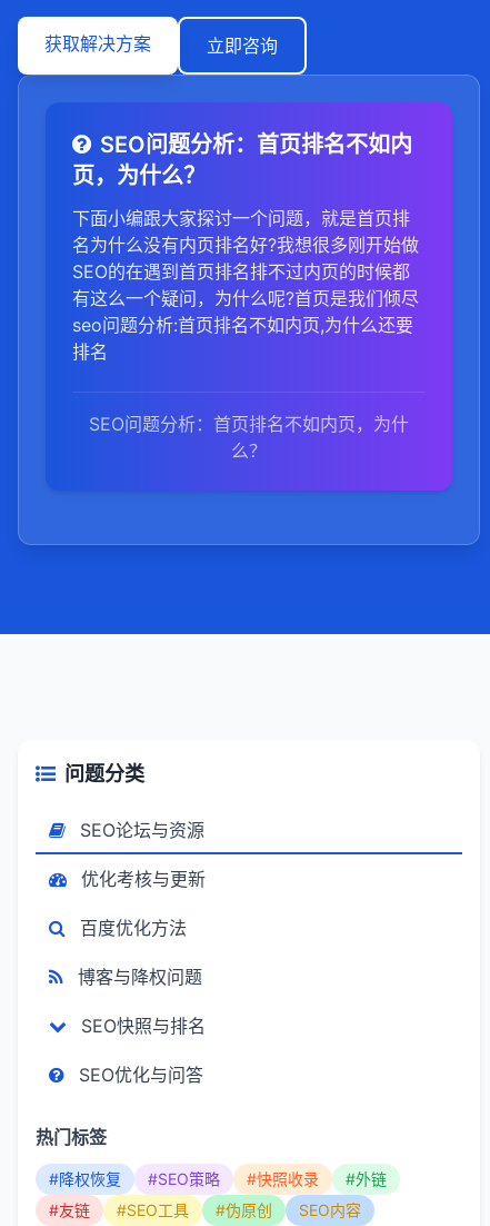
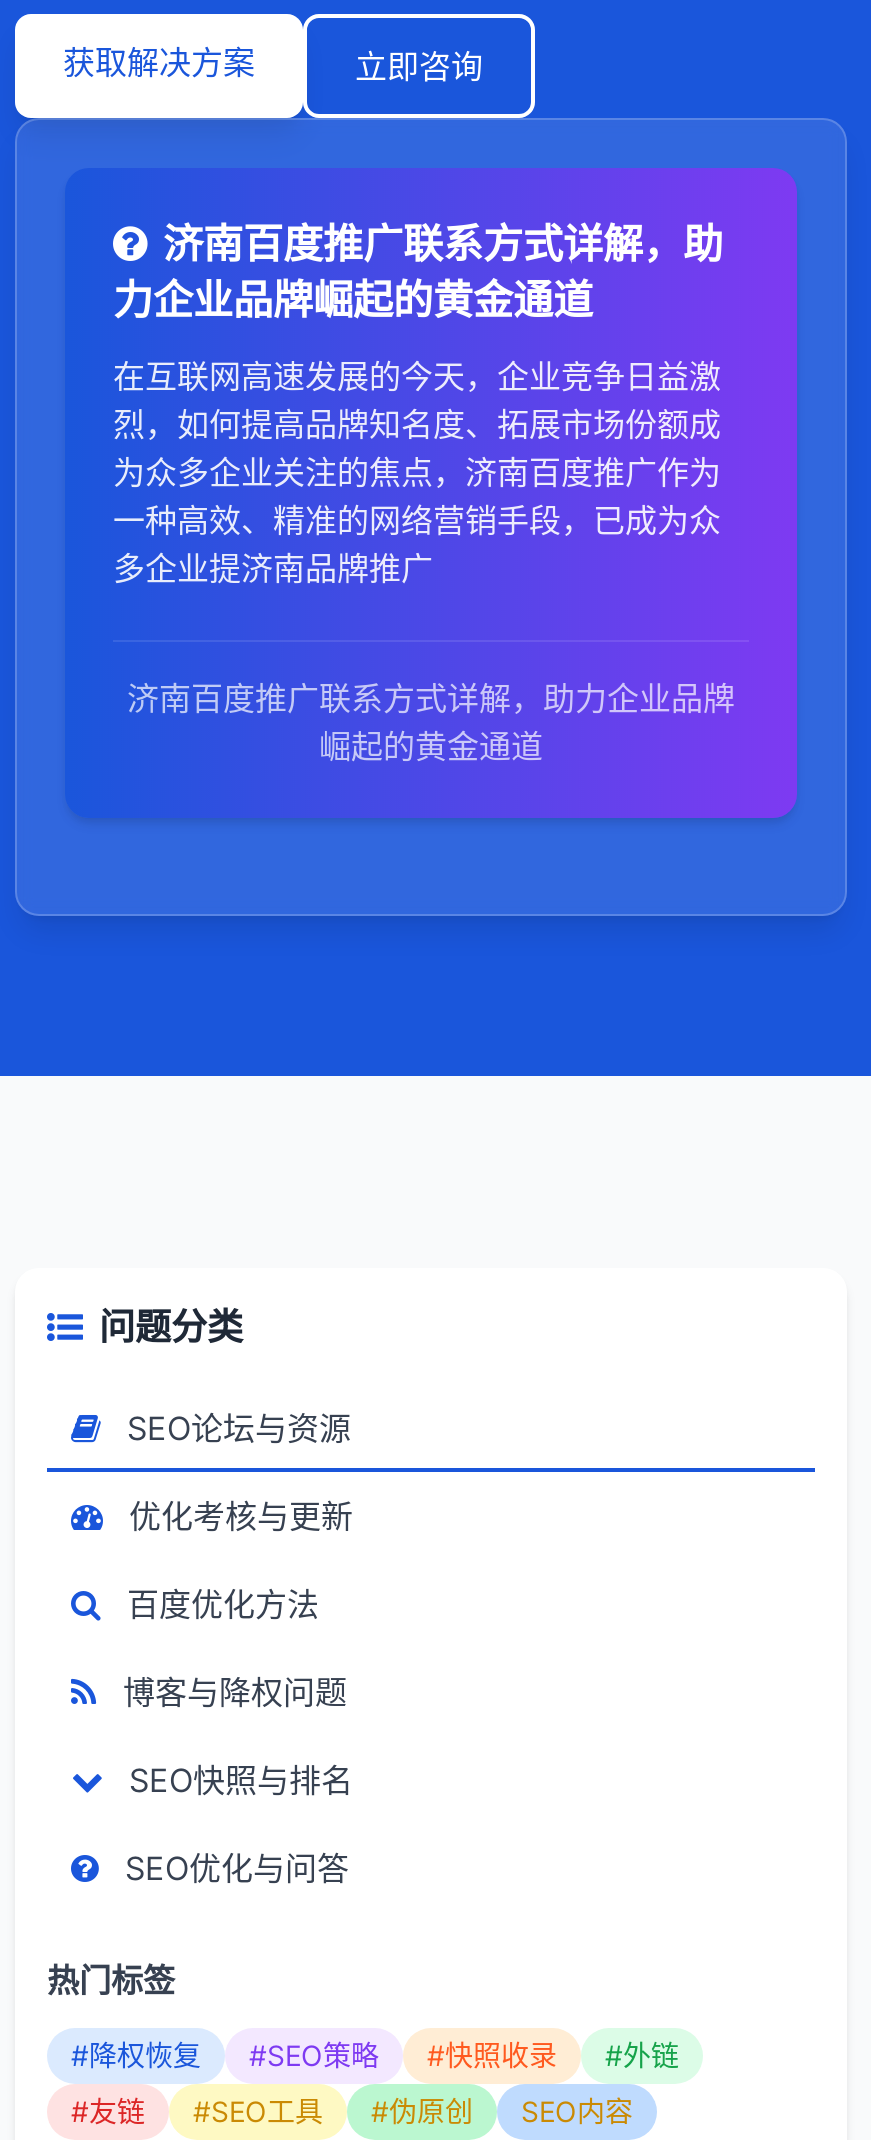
- SEO问题分析：首页排名不如内
- 页，为什么？
+ 济南百度推广联系方式详解，助
+ 力企业品牌崛起的黄金通道

- 下面小编跟大家探讨一个问题，就是首页排
- 名为什么没有内页排名好?我想很多刚开始做
- SEO的在遇到首页排名排不过内页的时候都
- 有这么一个疑问，为什么呢?首页是我们倾尽
- seo问题分析:首页排名不如内页,为什么还要
- 排名
+ 在互联网高速发展的今天，企业竞争日益激
+ 烈，如何提高品牌知名度、拓展市场份额成
+ 为众多企业关注的焦点，济南百度推广作为
+ 一种高效、精准的网络营销手段，已成为众
+ 多企业提济南品牌推广

- SEO问题分析：首页排名不如内页，为什
- 么？
+ 济南百度推广联系方式详解，助力企业品牌
+ 崛起的黄金通道
